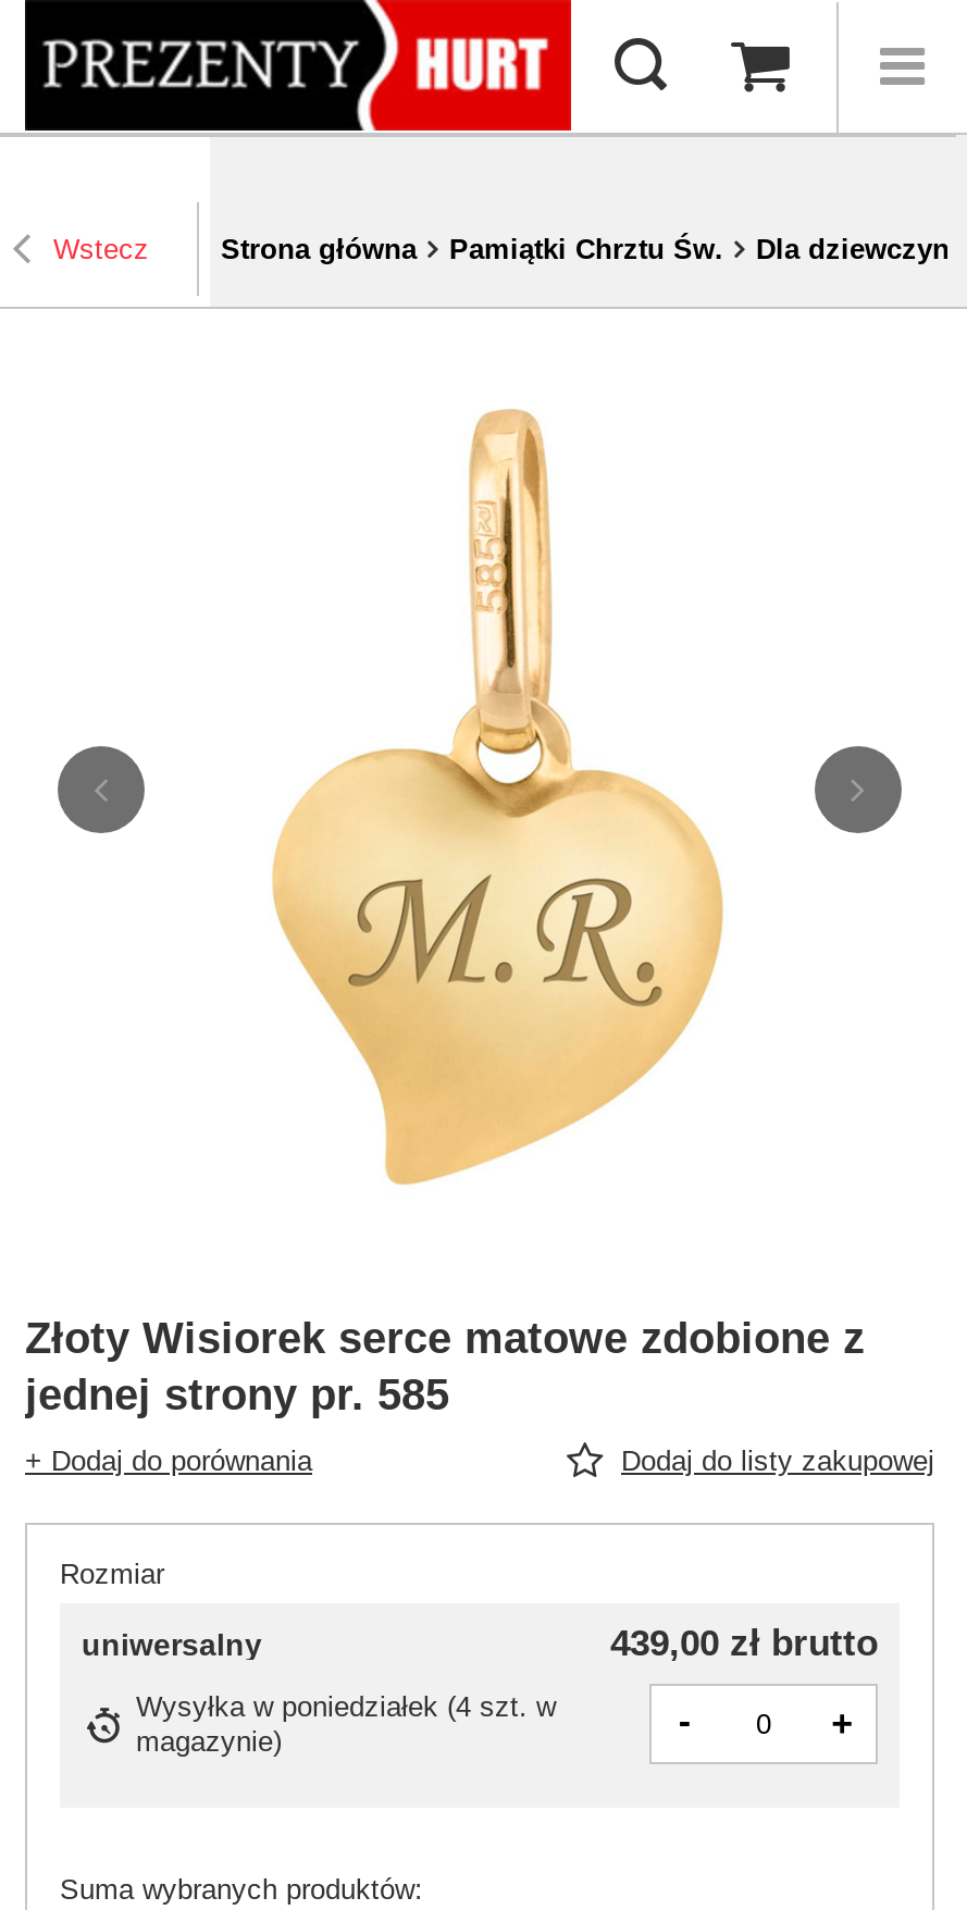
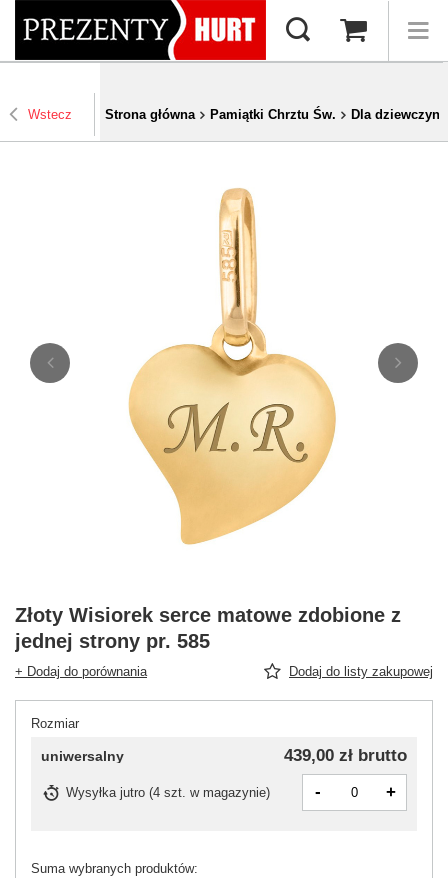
- Wysyłka w poniedziałek (4 szt. w
- magazynie)
+ Wysyłka jutro (4 szt. w magazynie)
